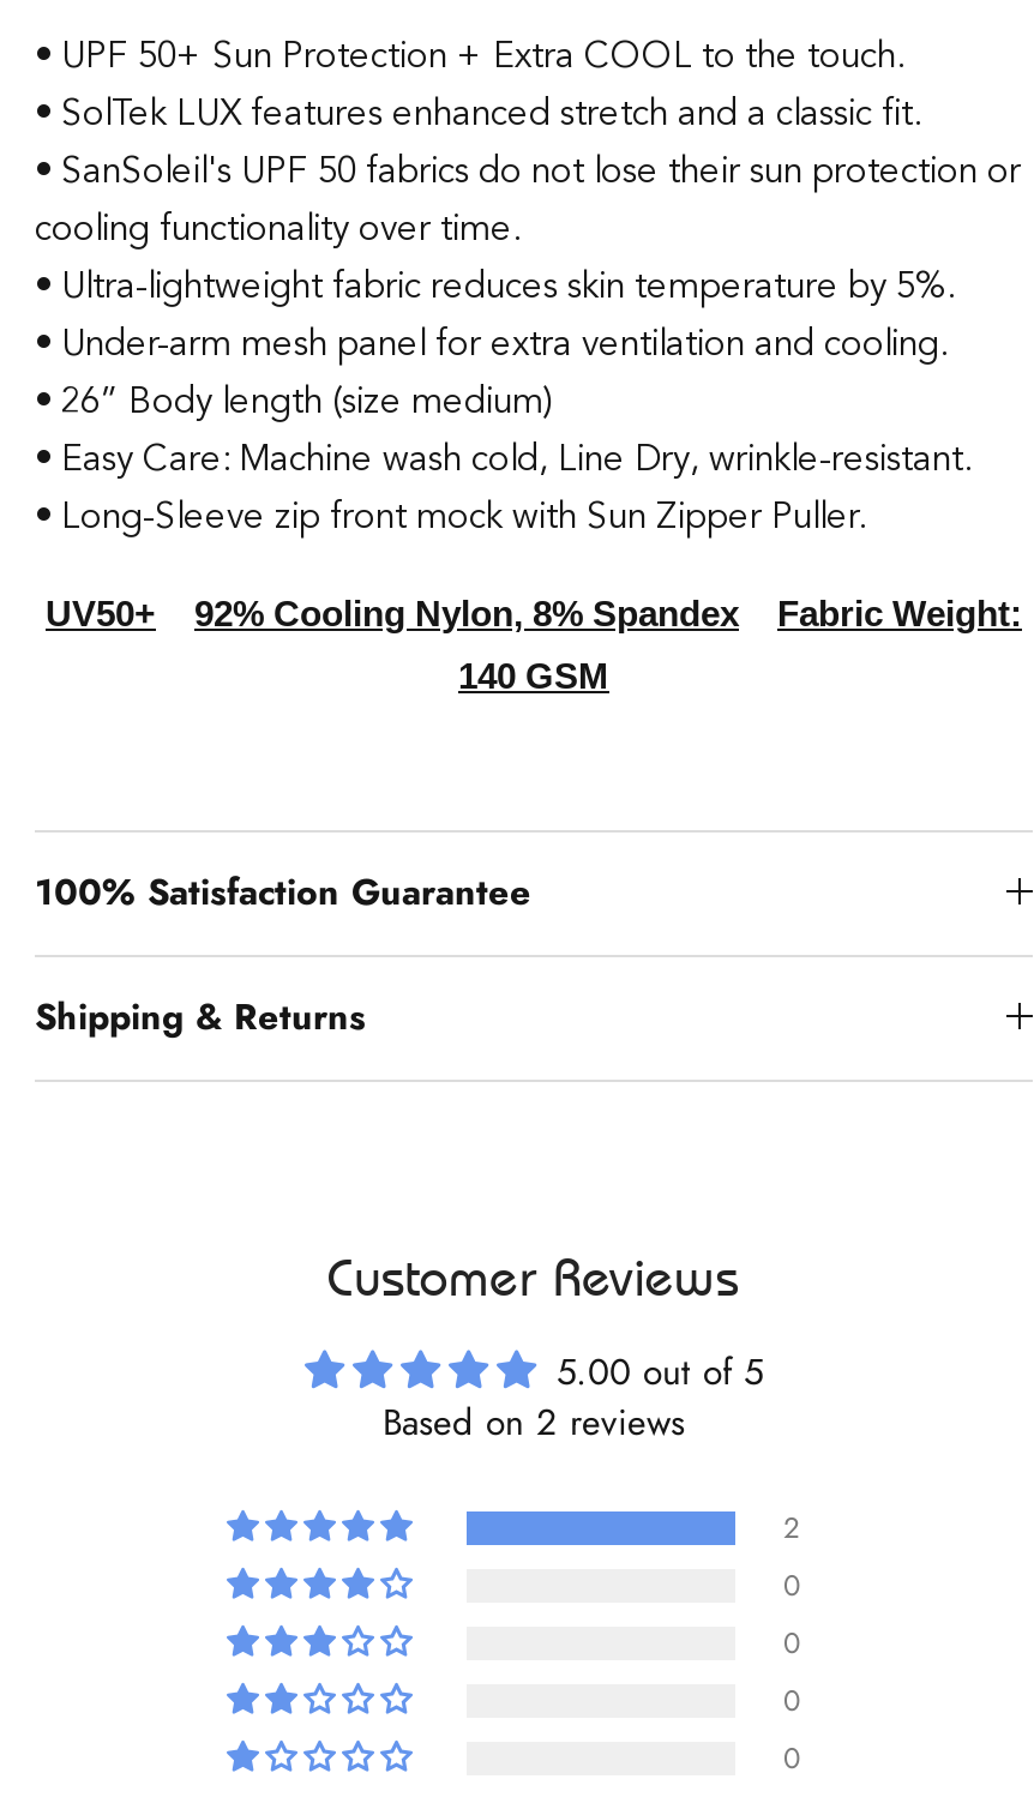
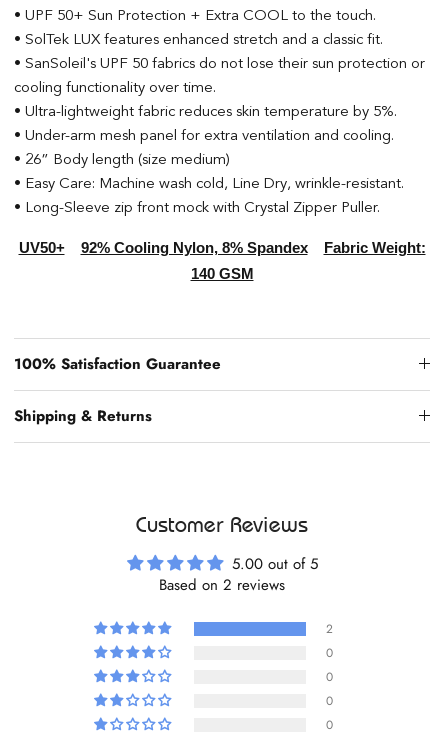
- • Long-Sleeve zip front mock with Sun Zipper Puller.
+ • Long-Sleeve zip front mock with Crystal Zipper Puller.
